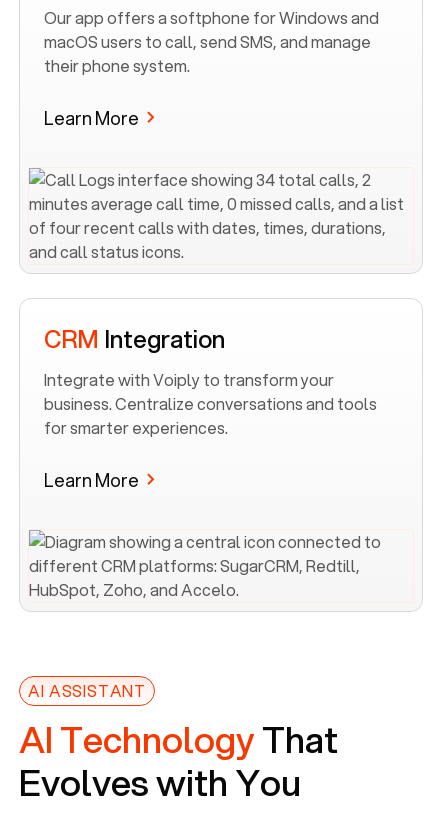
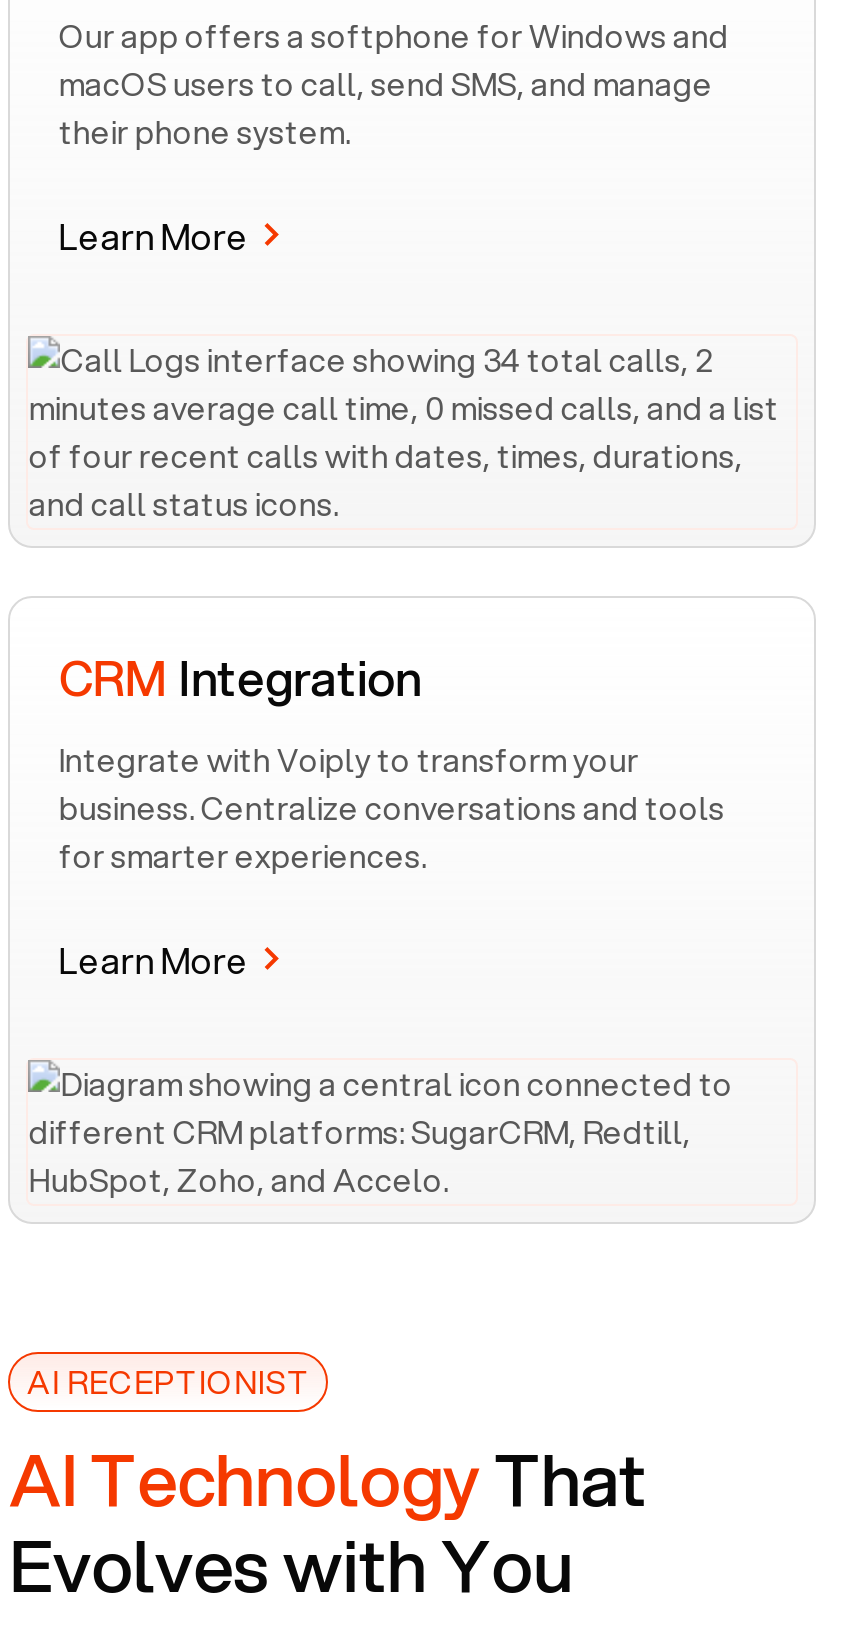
- AI ASSISTANT
+ AI RECEPTIONIST
